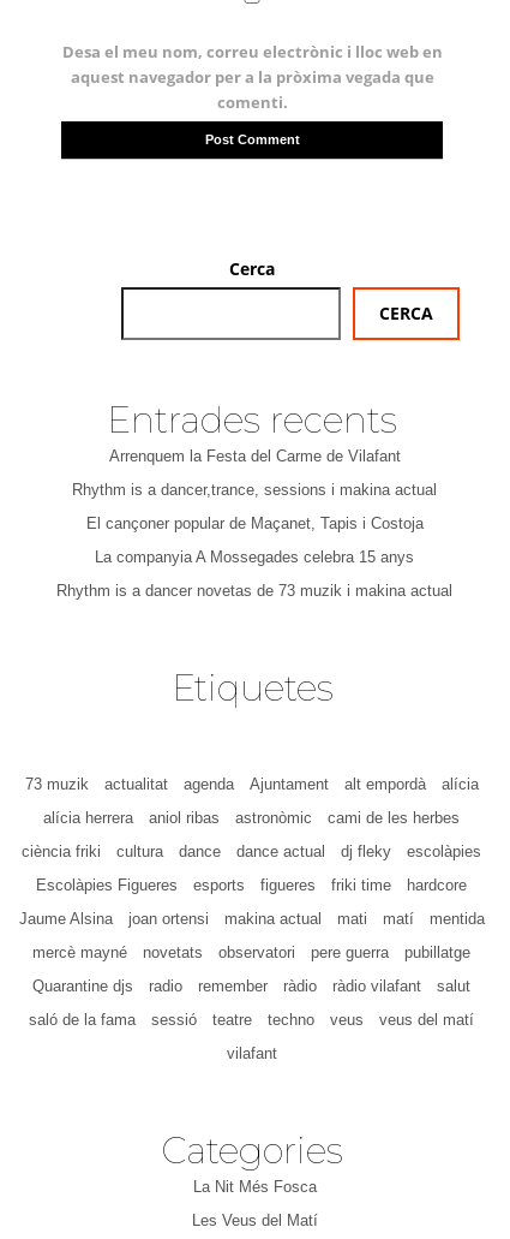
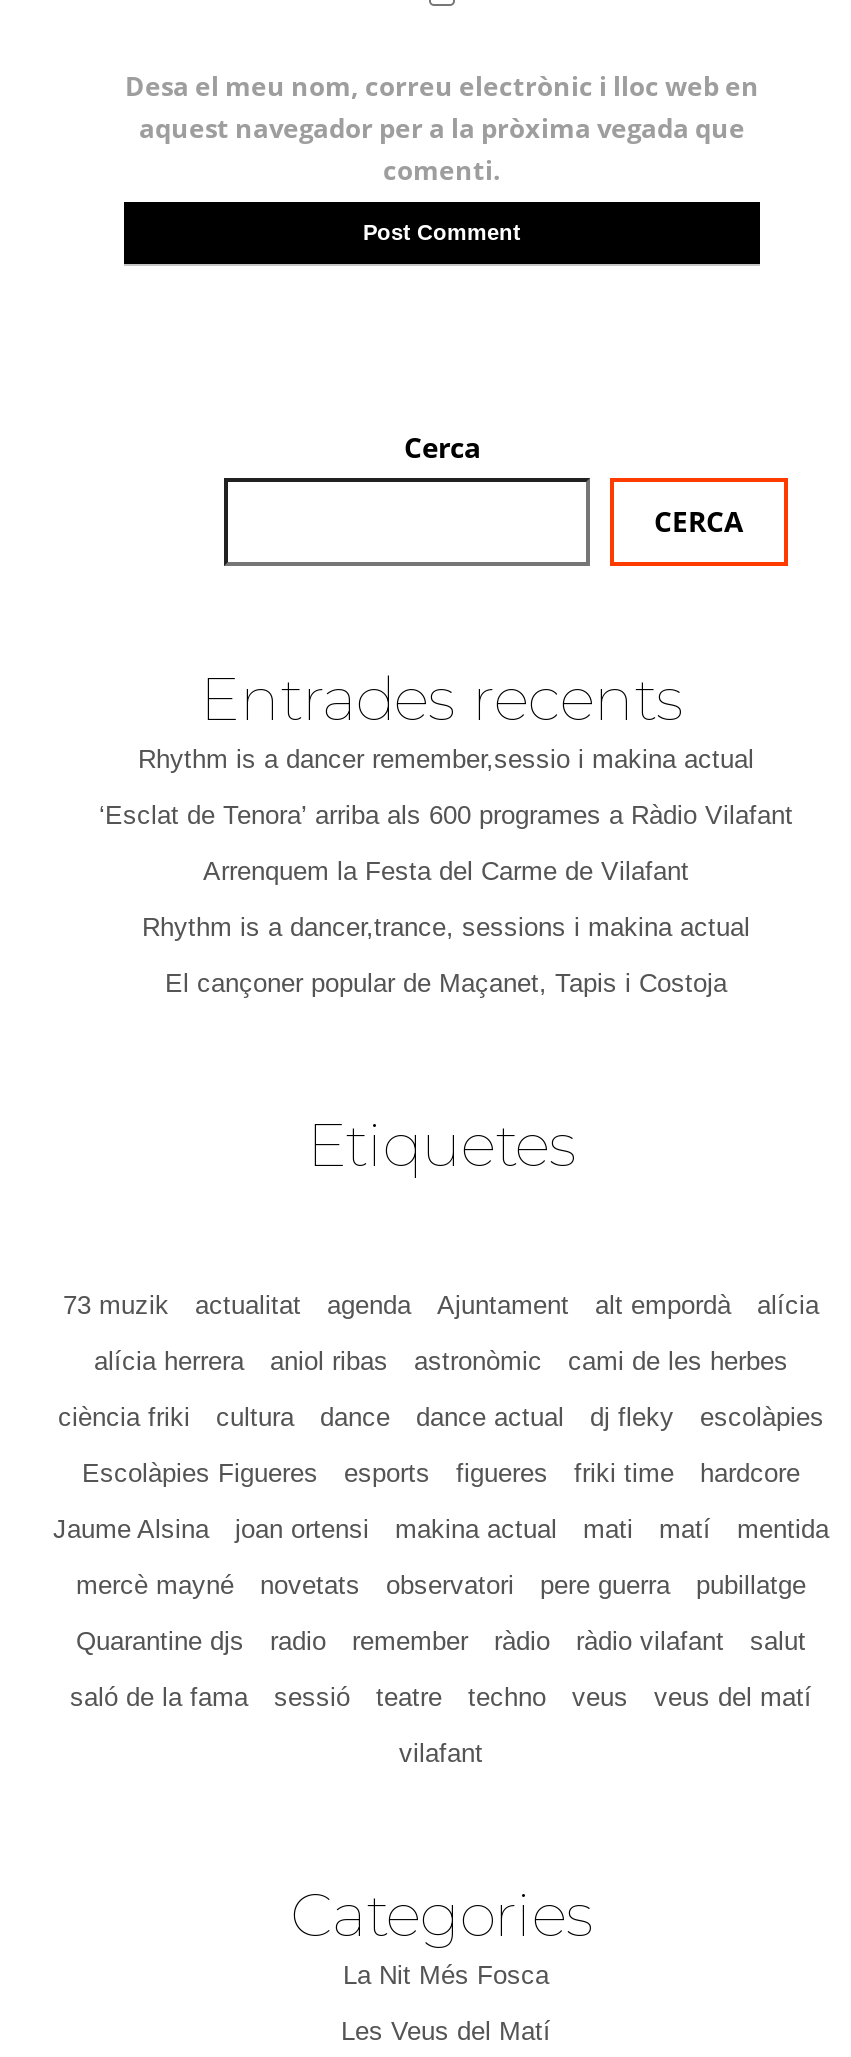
+ Rhythm is a dancer remember,sessio i makina actual
+ ‘Esclat de Tenora’ arriba als 600 programes a Ràdio Vilafant

moved down: Arrenquem la Festa del Carme de Vilafant | Rhythm is a dancer,trance, sessions i makina actual | El cançoner popular de Maçanet, Tapis i Costoja

- La companyia A Mossegades celebra 15 anys
- Rhythm is a dancer novetas de 73 muzik i makina actual
